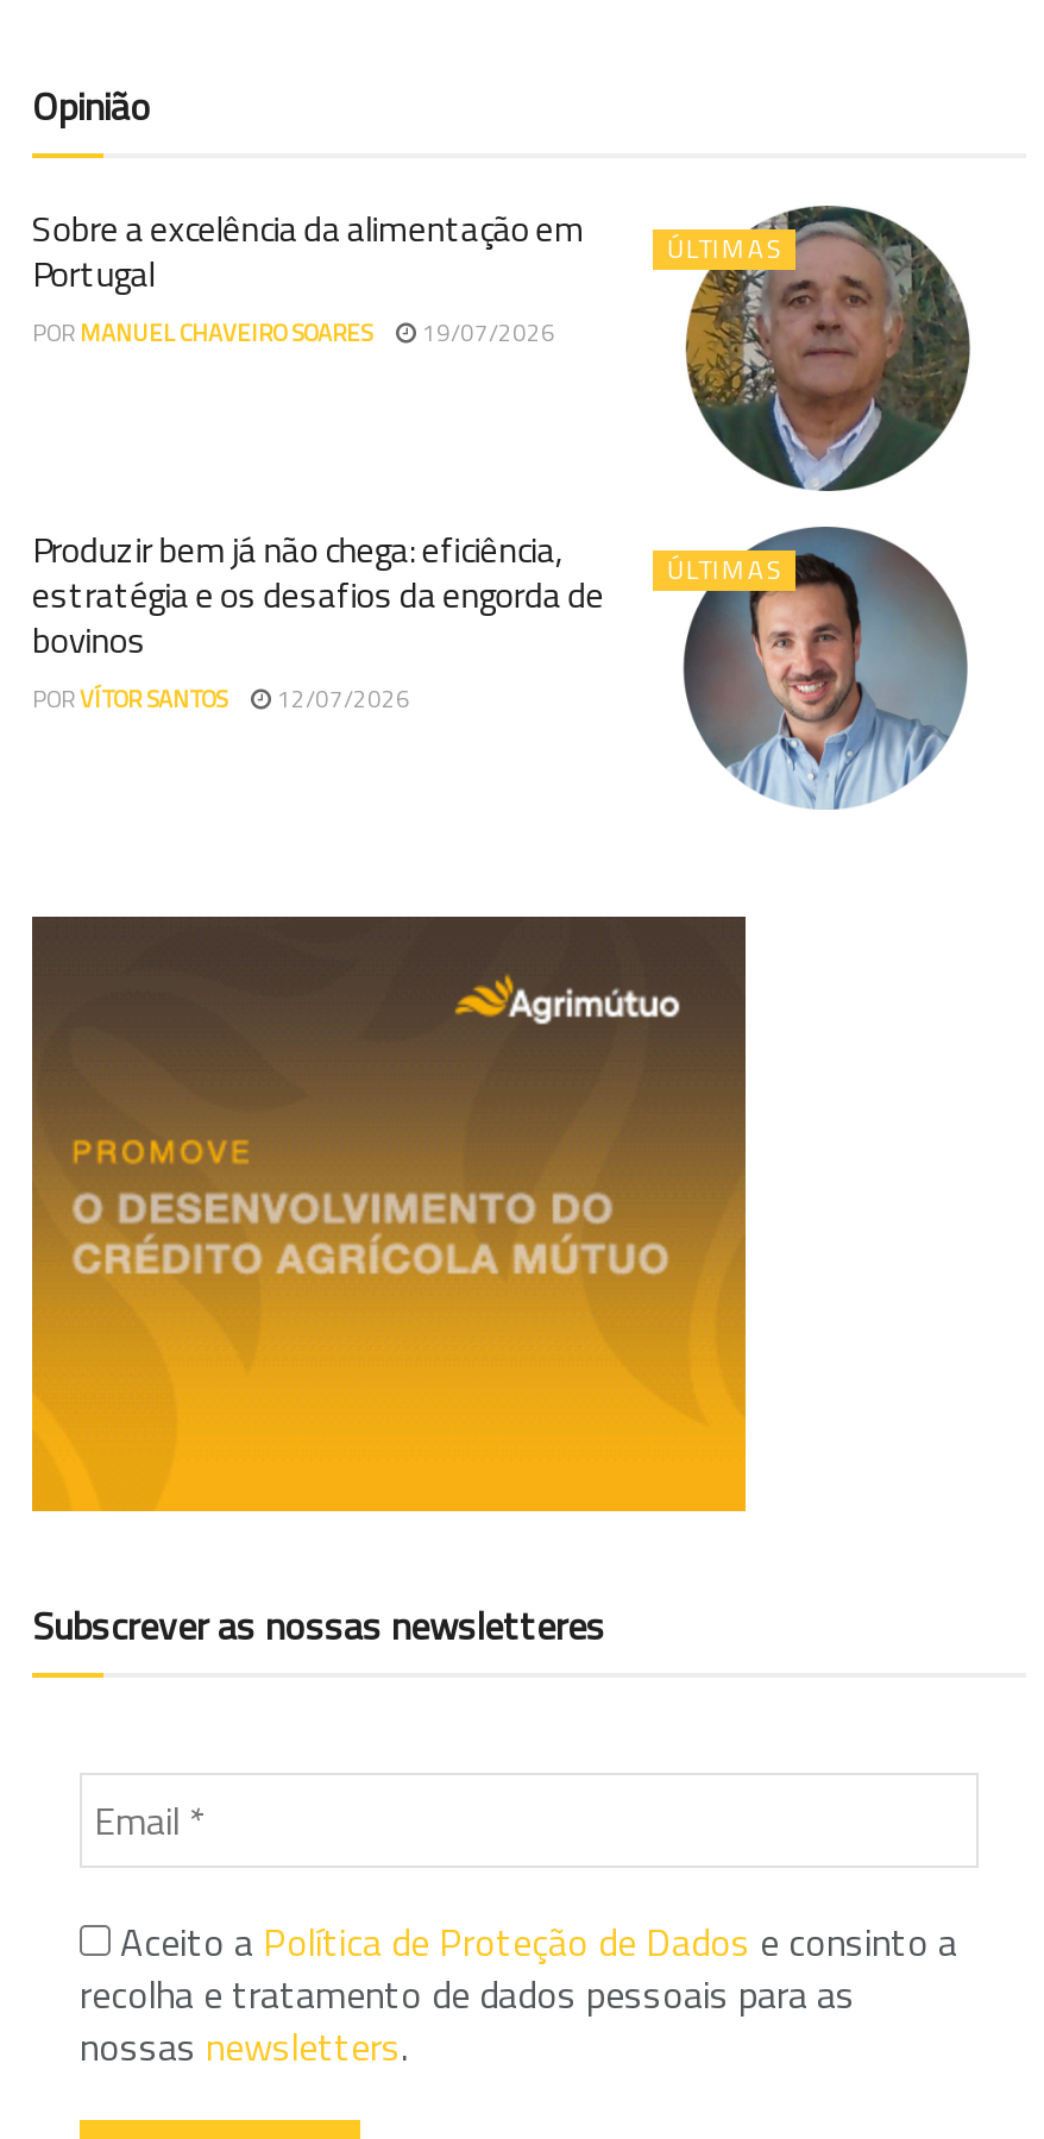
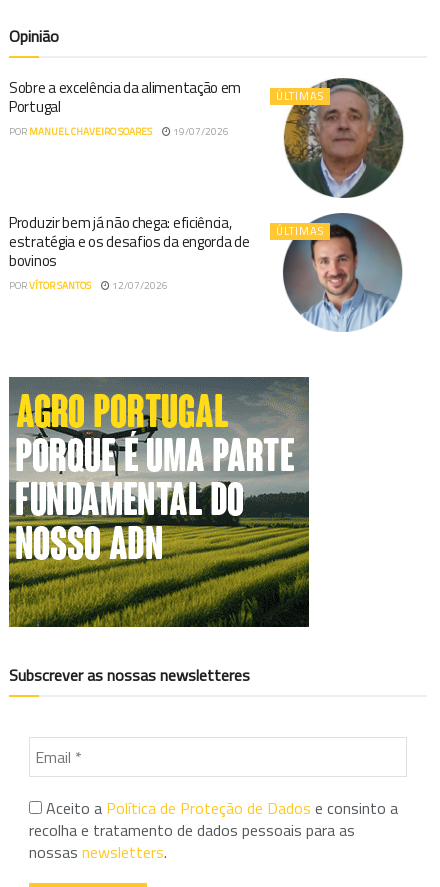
- [image]
+ [image]
